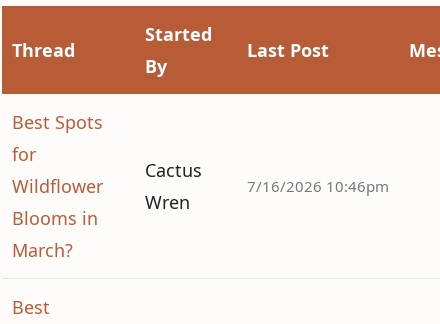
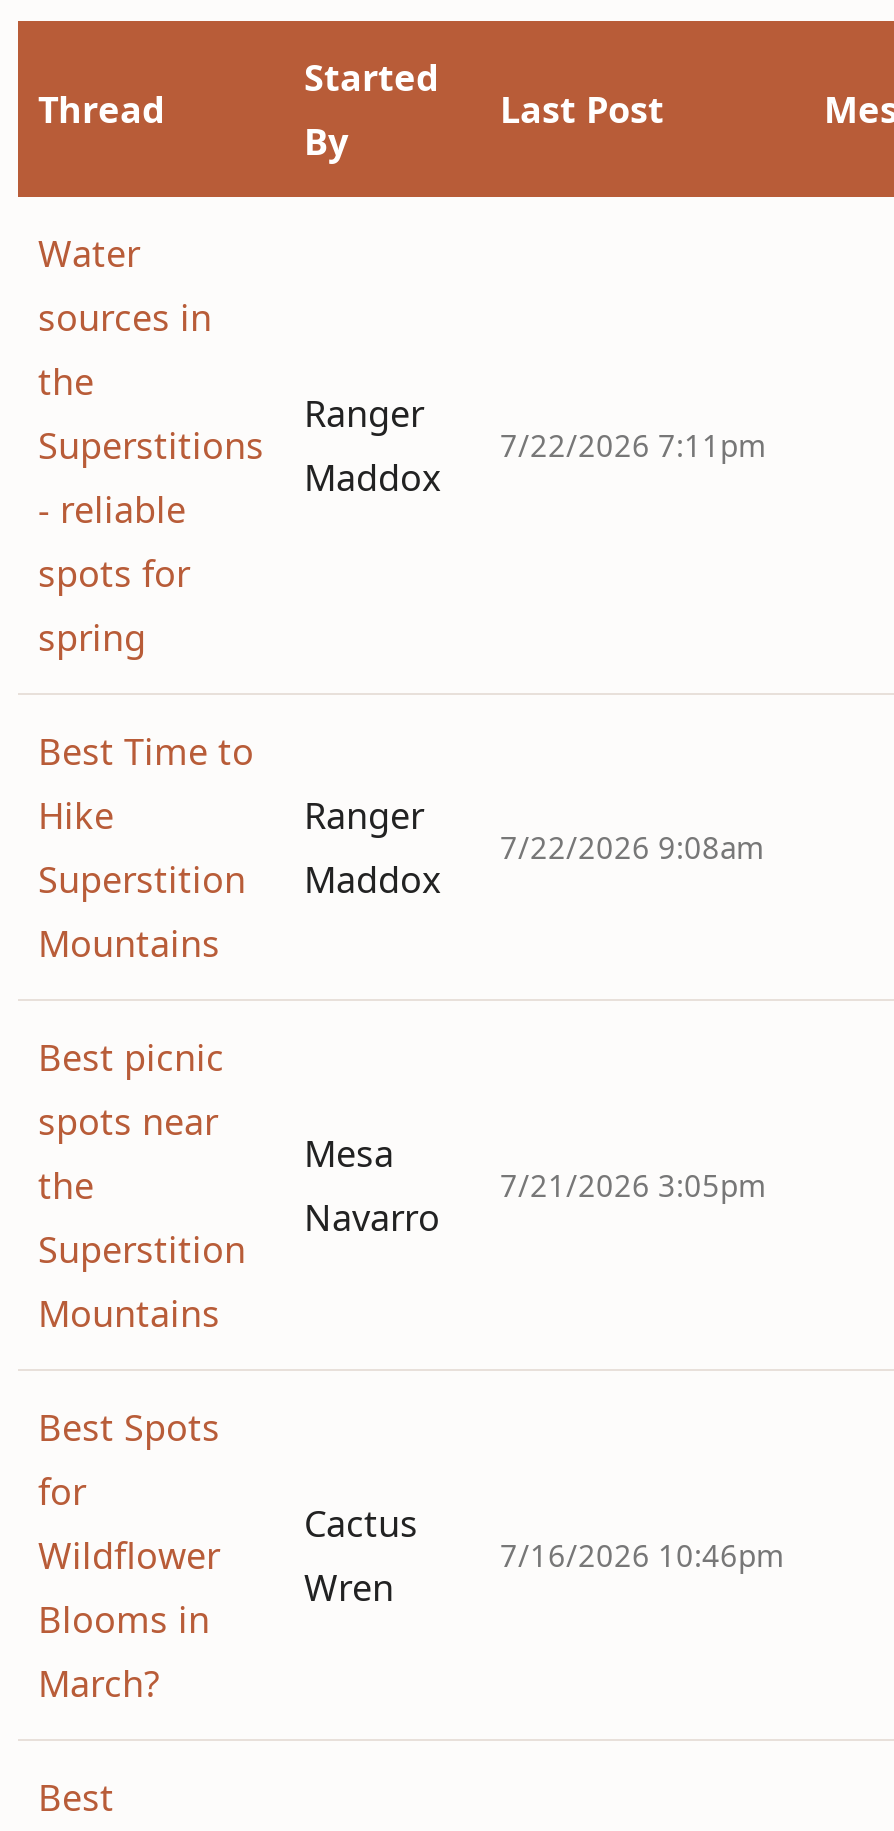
+ Water
+ sources in
+ the
+ Superstitions
+ - reliable
+ spots for
+ spring

+ Best Time to
+ Hike
+ Superstition
+ Mountains

+ Best picnic
+ spots near
+ the
+ Superstition
+ Mountains

+ Ranger
+ Maddox

+ Ranger
+ Maddox

+ Mesa
+ Navarro

+ 7/22/2026 7:11pm

+ 7/22/2026 9:08am

+ 7/21/2026 3:05pm
